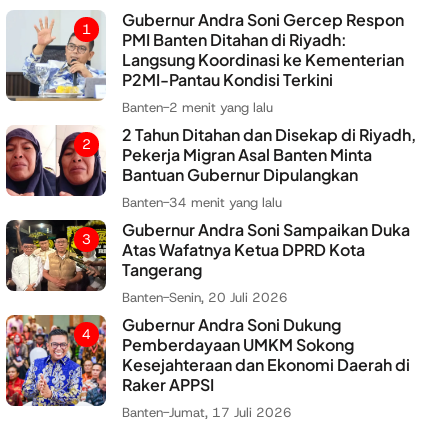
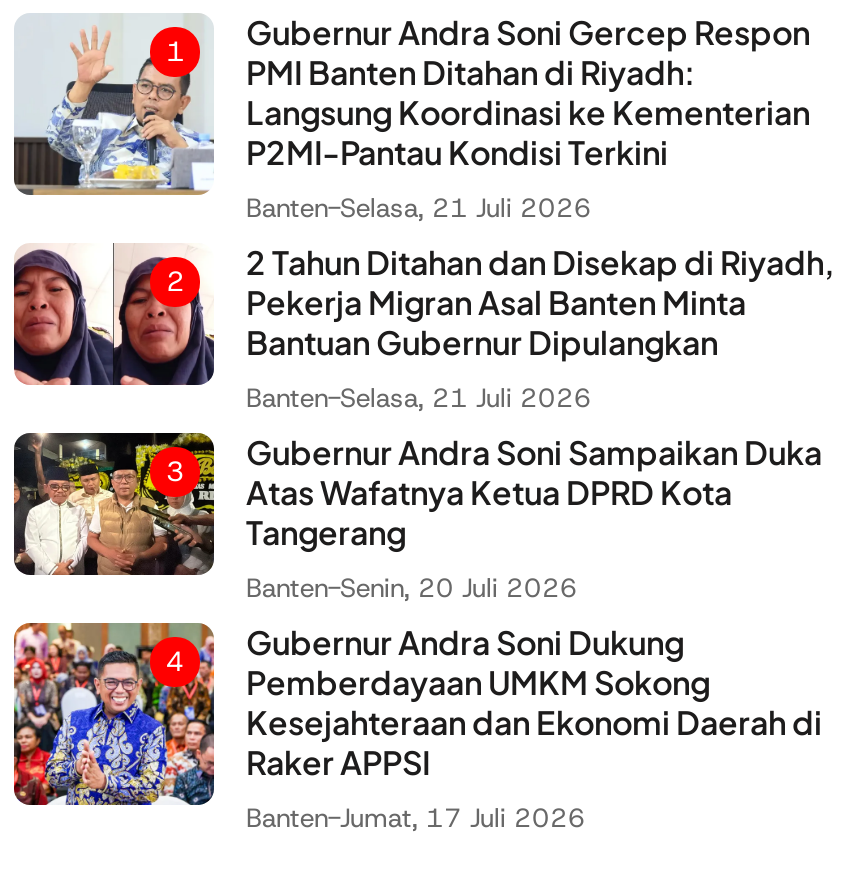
- Banten-2 menit yang lalu
+ Banten-Selasa, 21 Juli 2026

- Banten-34 menit yang lalu
+ Banten-Selasa, 21 Juli 2026
